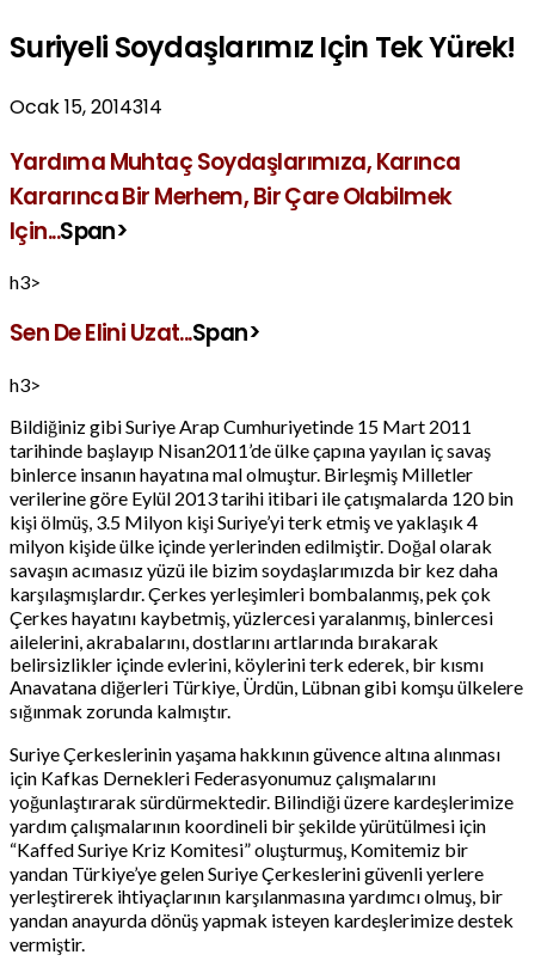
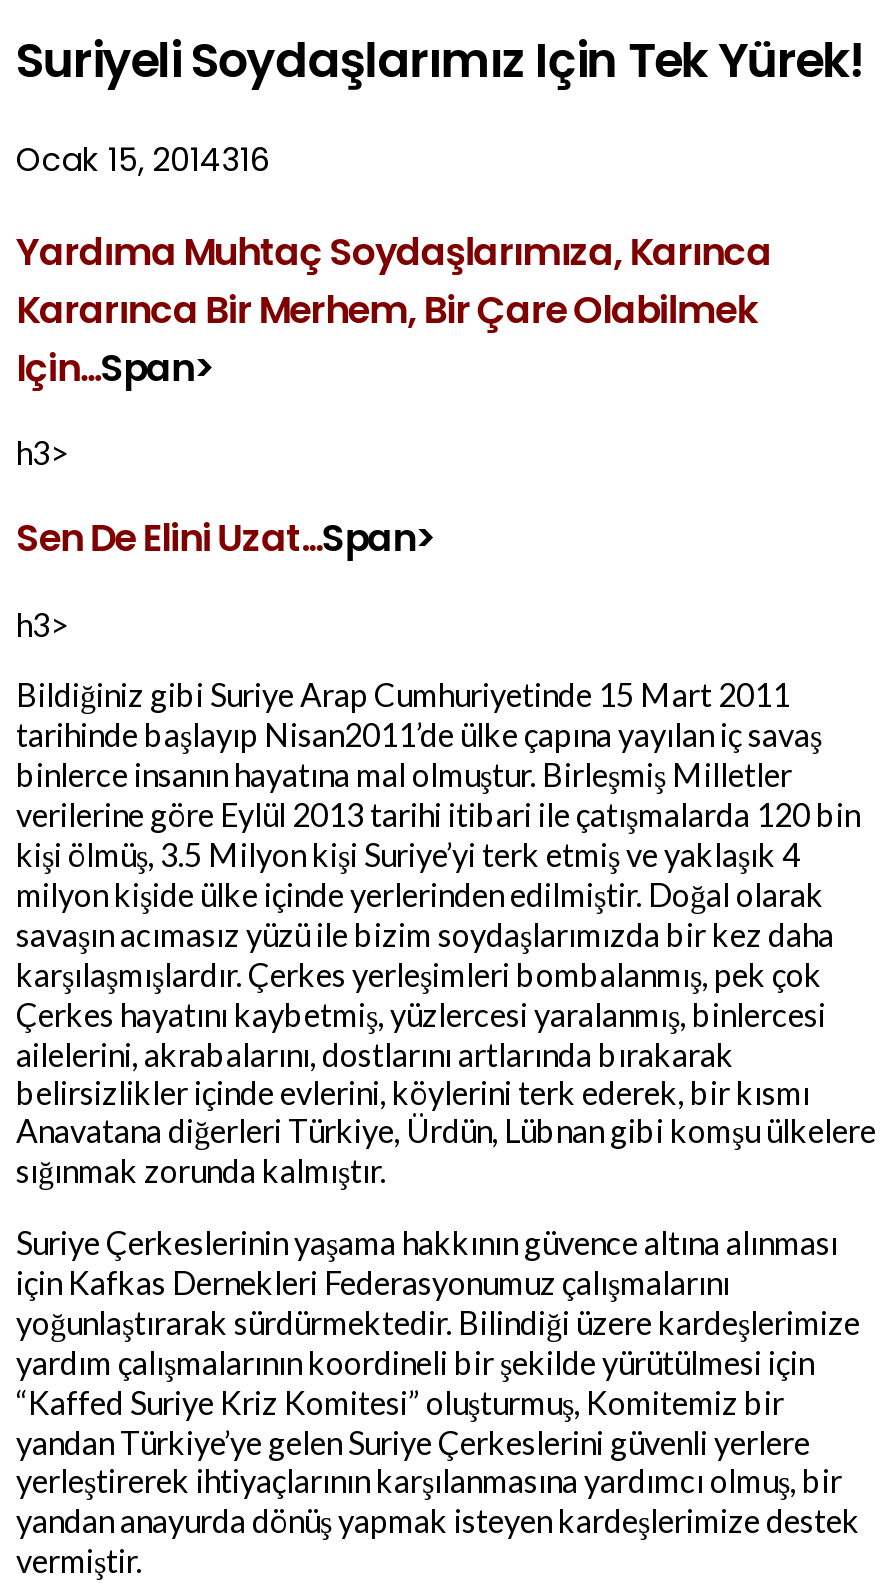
- Ocak 15, 2014314
+ Ocak 15, 2014316
